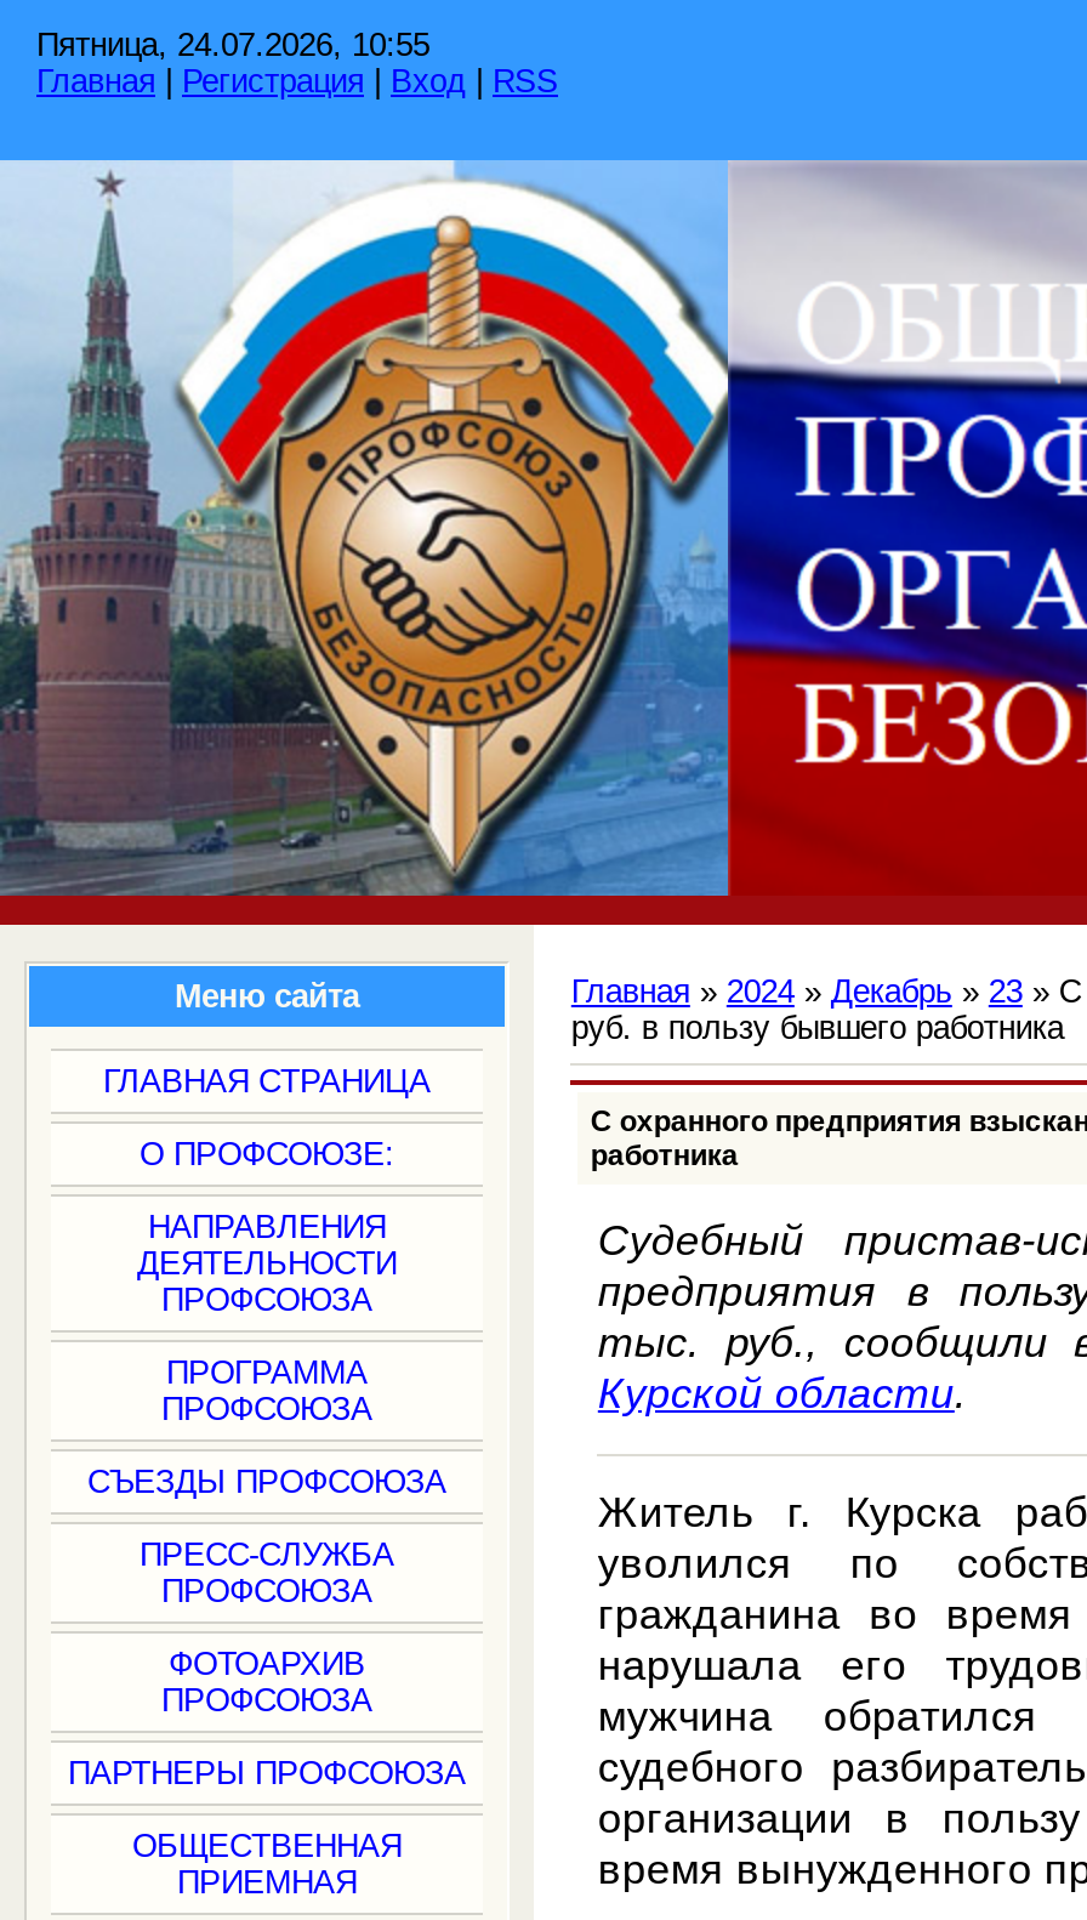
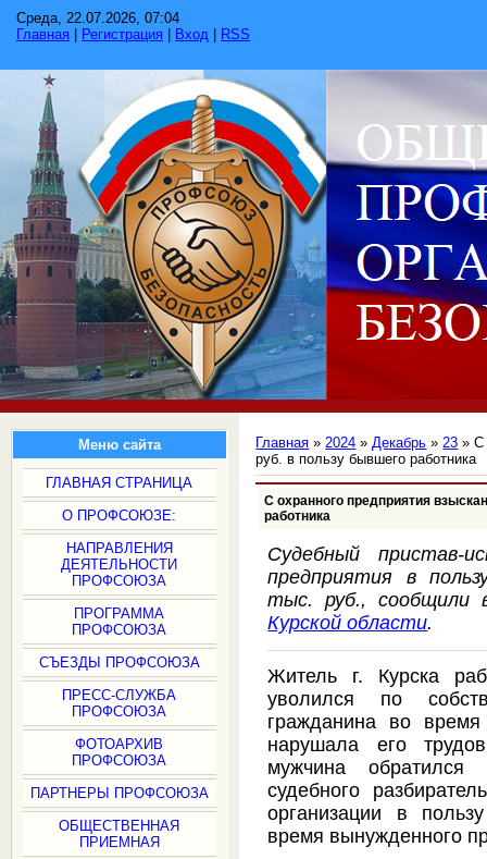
- Пятница, 24.07.2026, 10:55
+ Среда, 22.07.2026, 07:04
